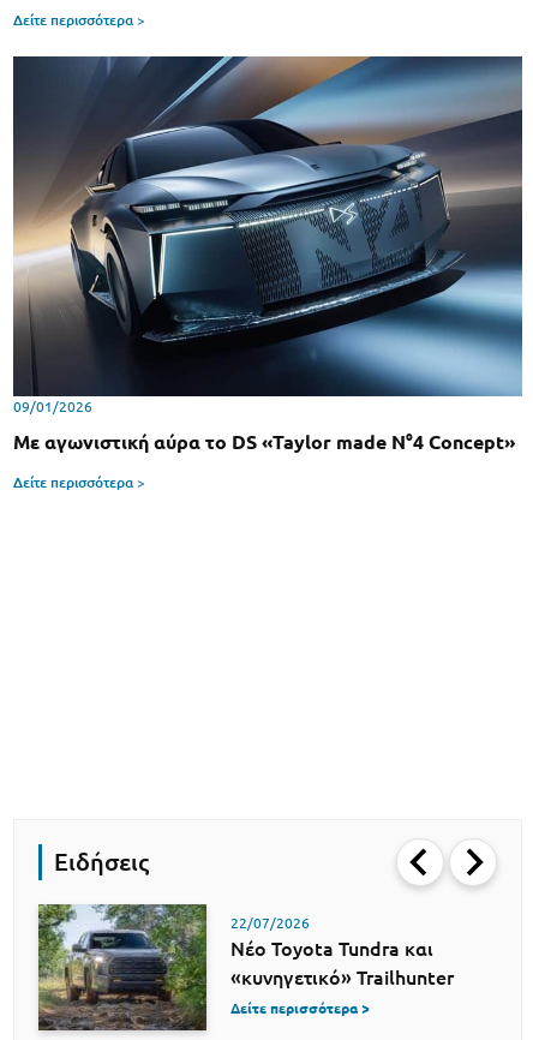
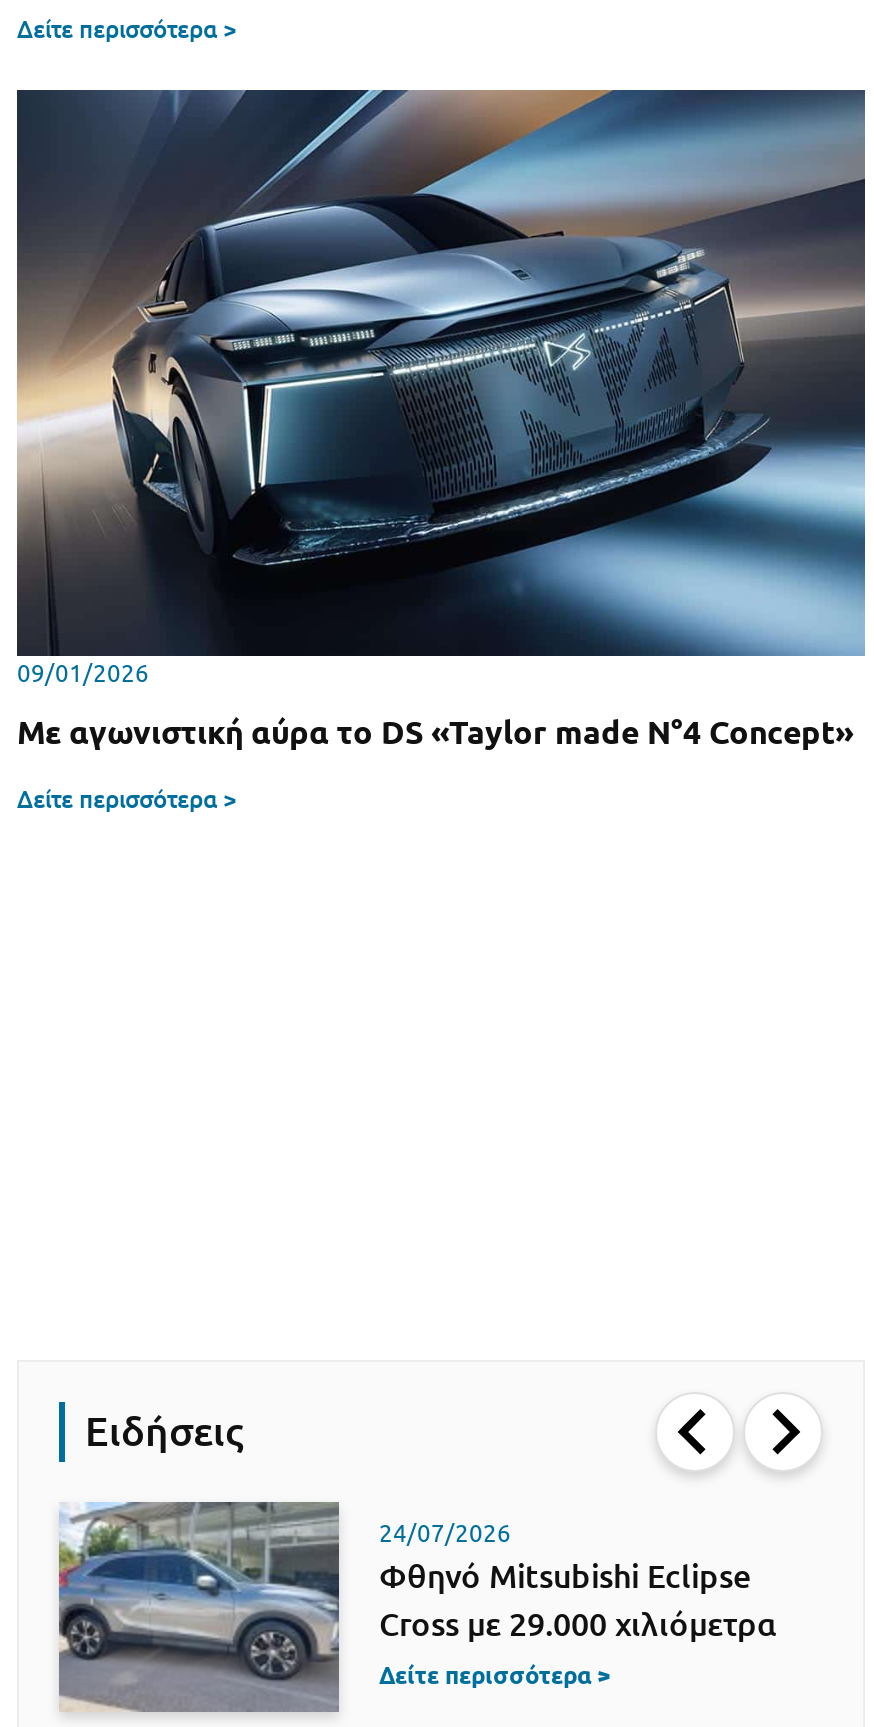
- [image]
- 22/07/2026
- Νέο Toyota Tundra και
- «κυνηγετικό» Trailhunter
+ [image]
+ 24/07/2026
+ Φθηνό Mitsubishi Eclipse
+ Cross με 29.000 χιλιόμετρα
